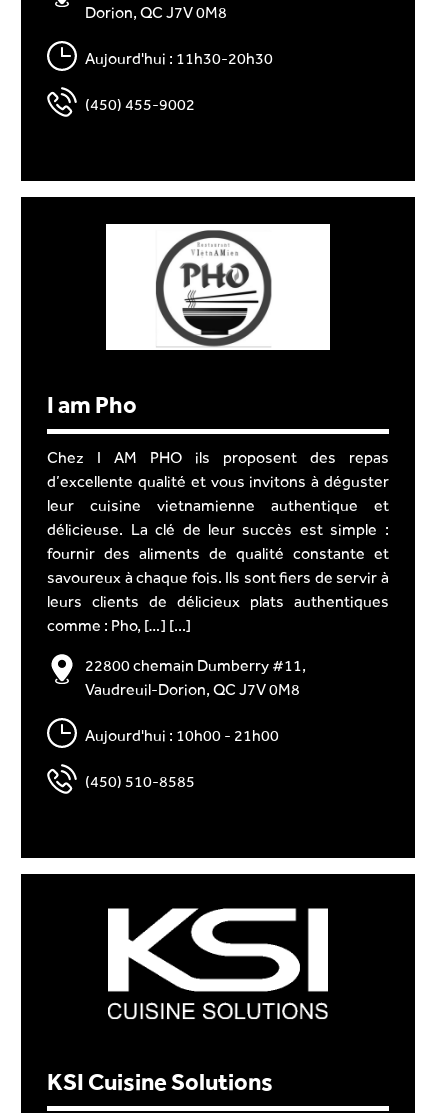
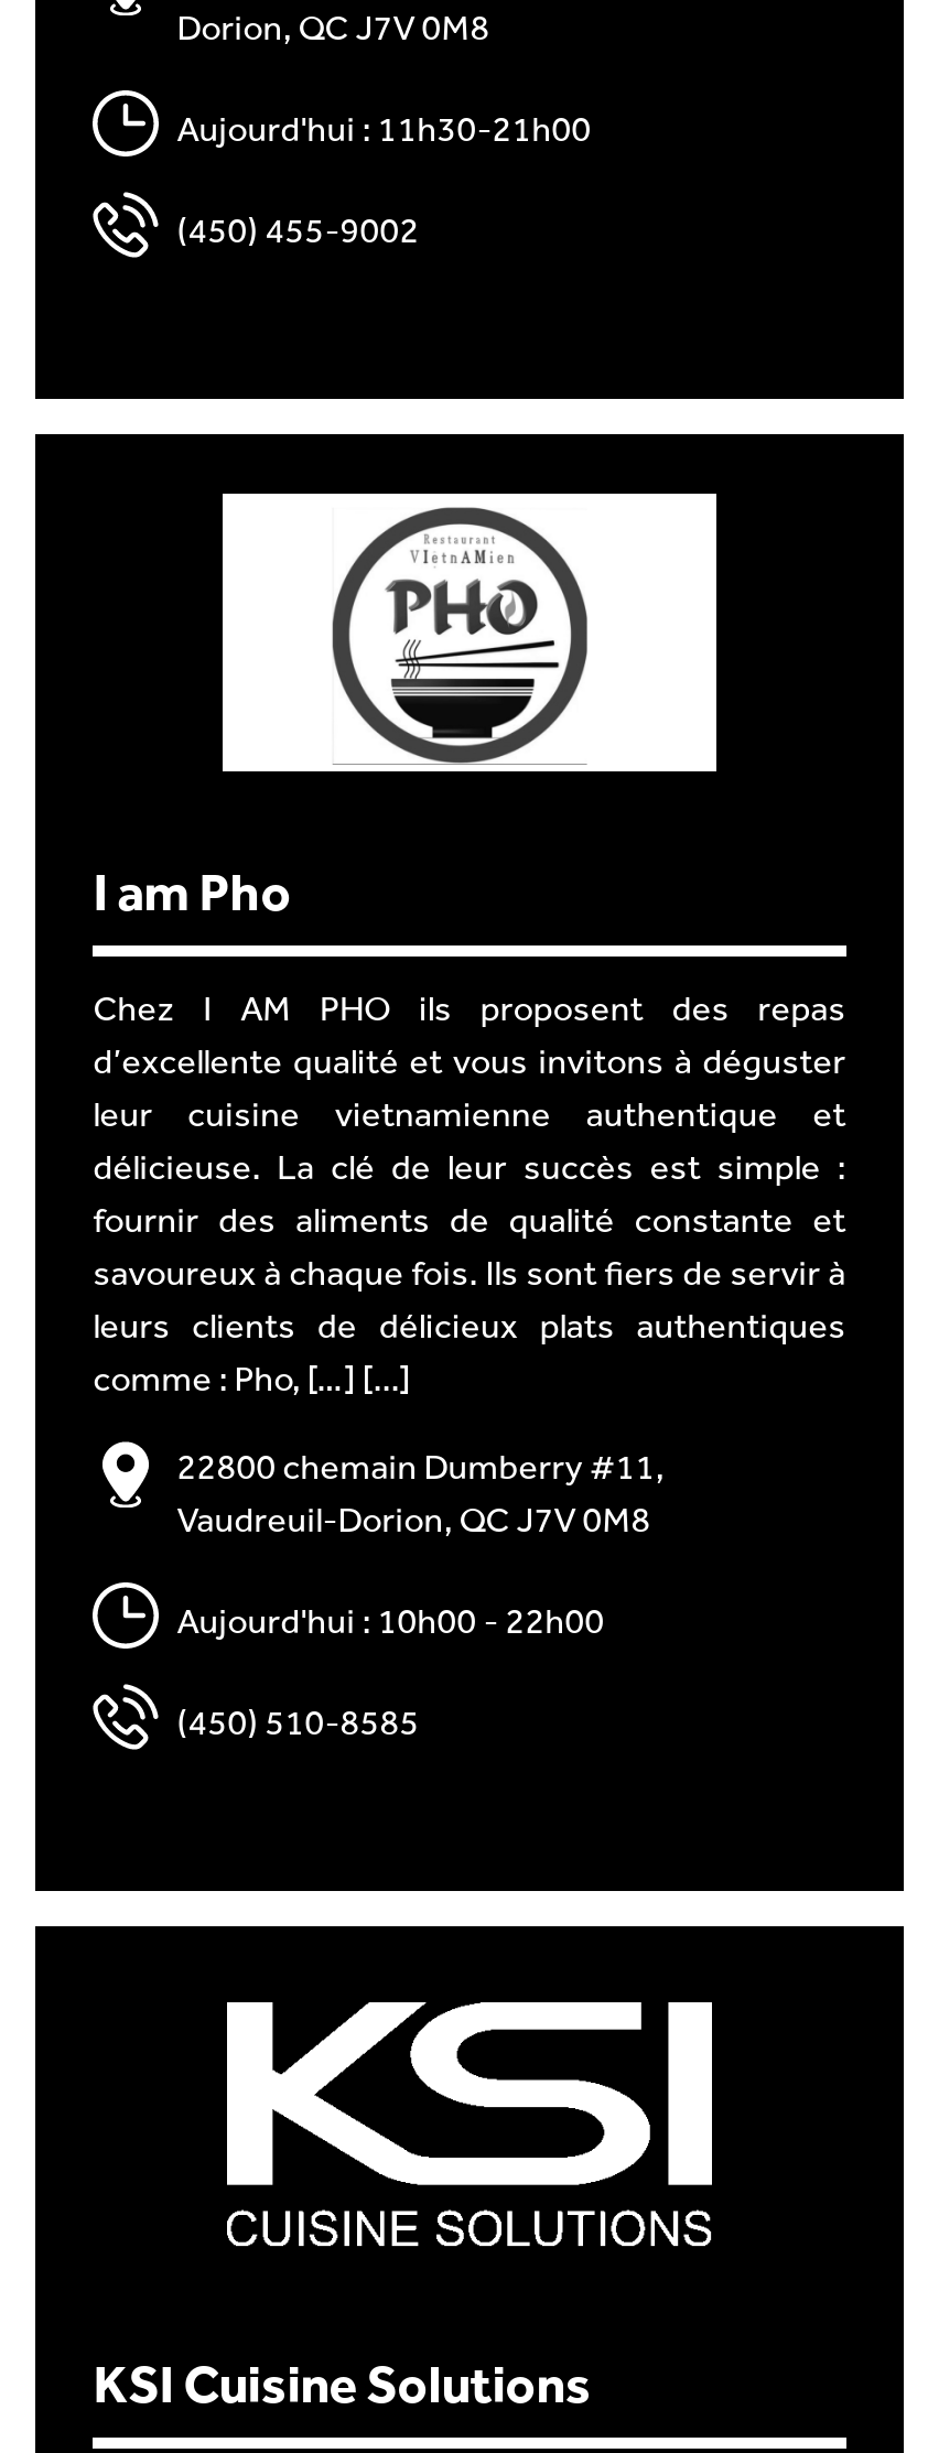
- Aujourd'hui : 11h30-20h30
+ Aujourd'hui : 11h30-21h00

- Aujourd'hui : 10h00 - 21h00
+ Aujourd'hui : 10h00 - 22h00
